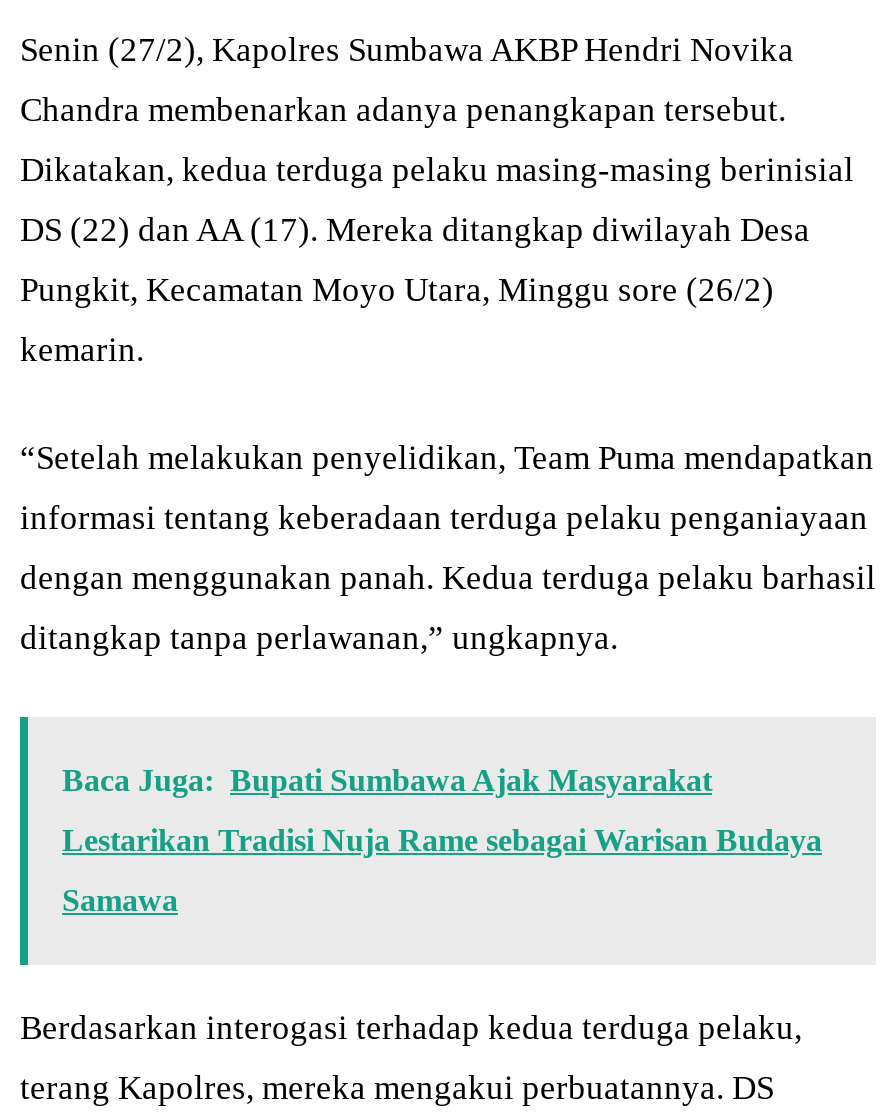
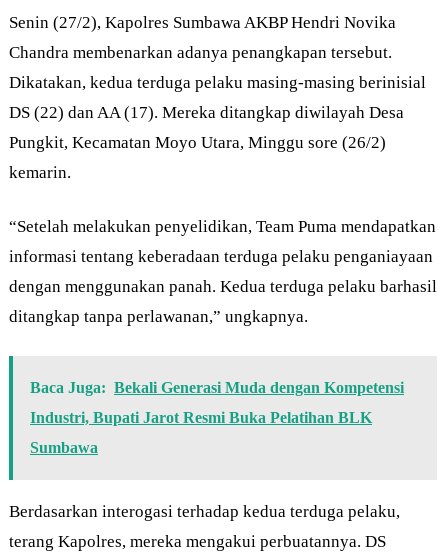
- Baca Juga: Bupati Sumbawa Ajak Masyarakat
+ Baca Juga: Bekali Generasi Muda dengan Kompetensi

- Lestarikan Tradisi Nuja Rame sebagai Warisan Budaya
+ Industri, Bupati Jarot Resmi Buka Pelatihan BLK

- Samawa
+ Sumbawa
